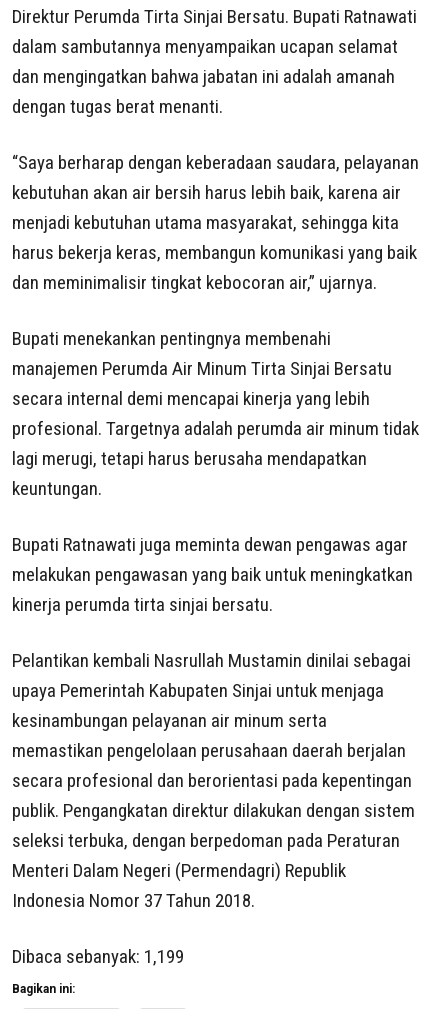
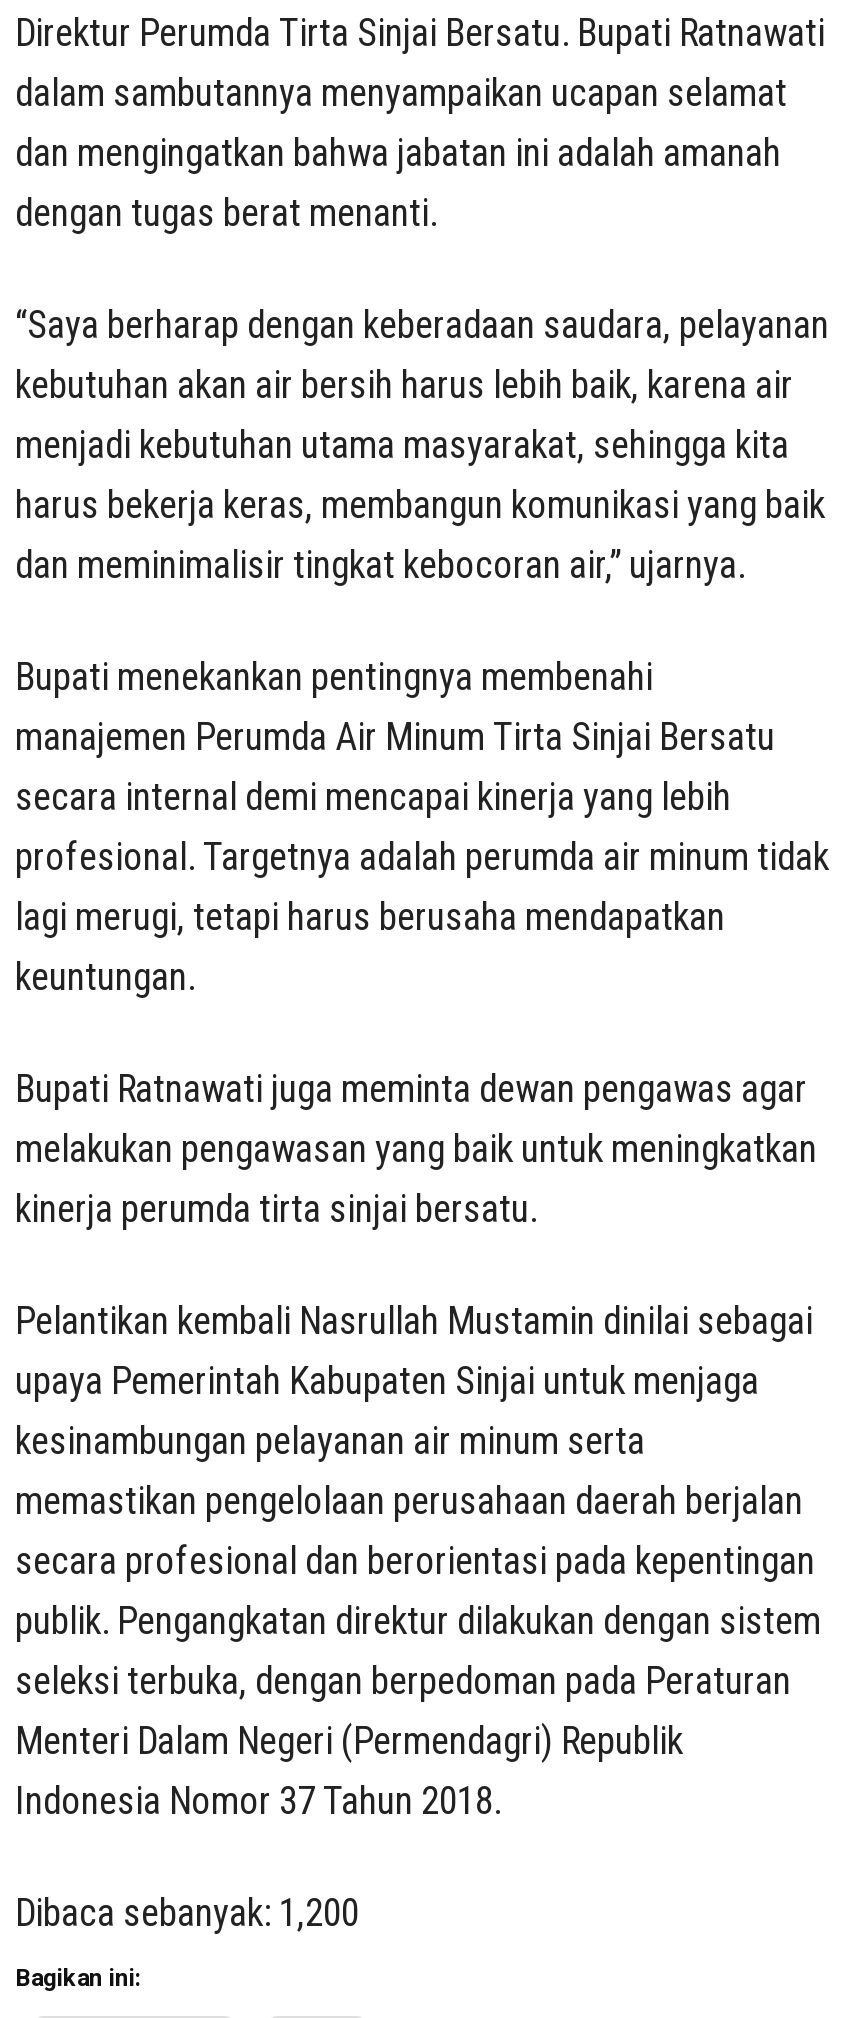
- Dibaca sebanyak: 1,199
+ Dibaca sebanyak: 1,200
